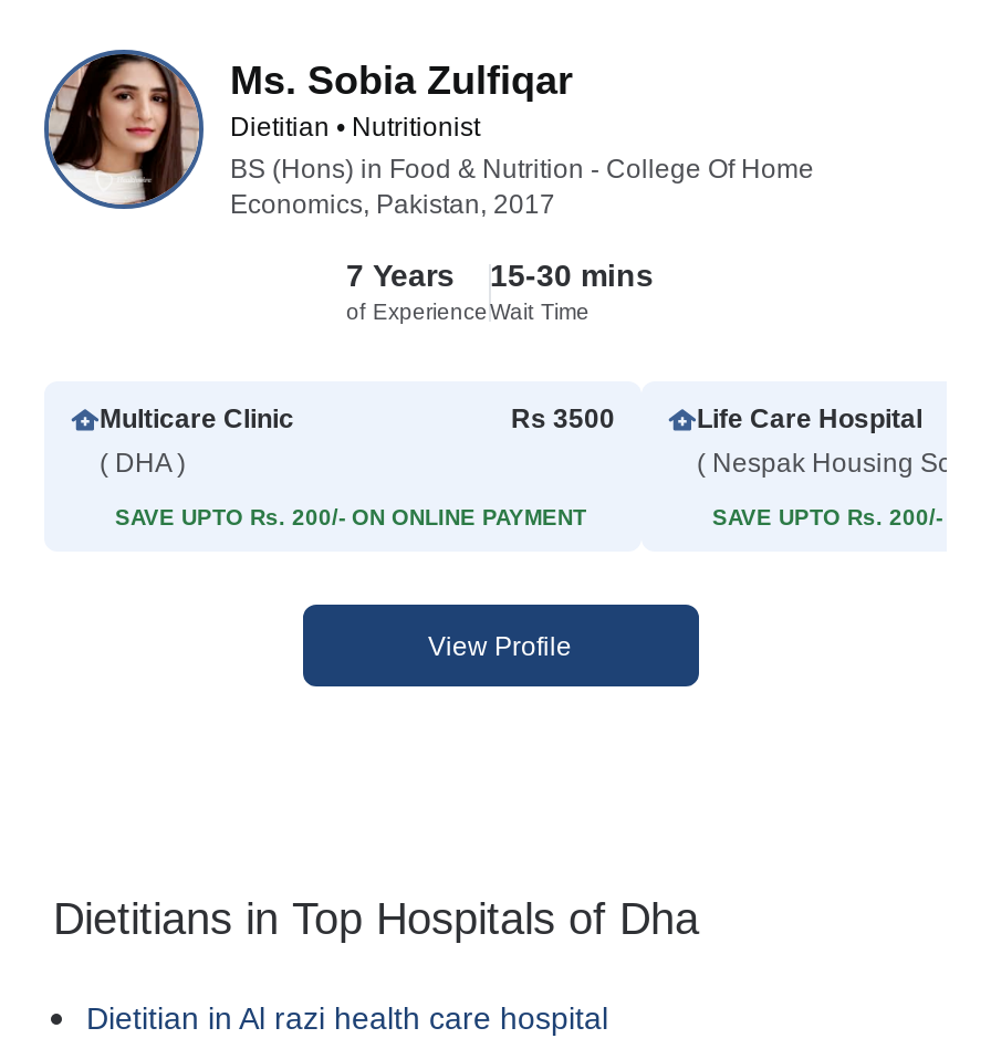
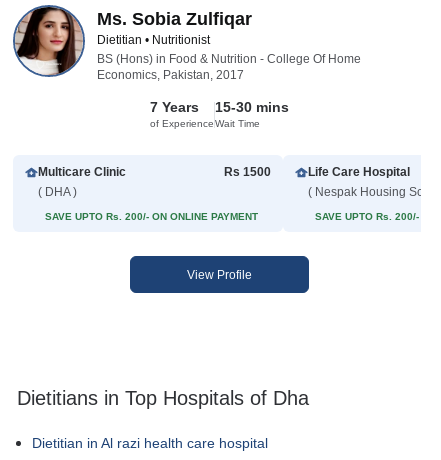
- Rs 3500
+ Rs 1500
